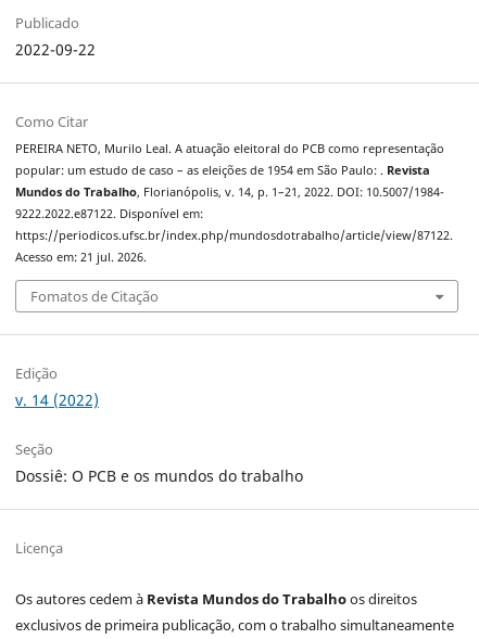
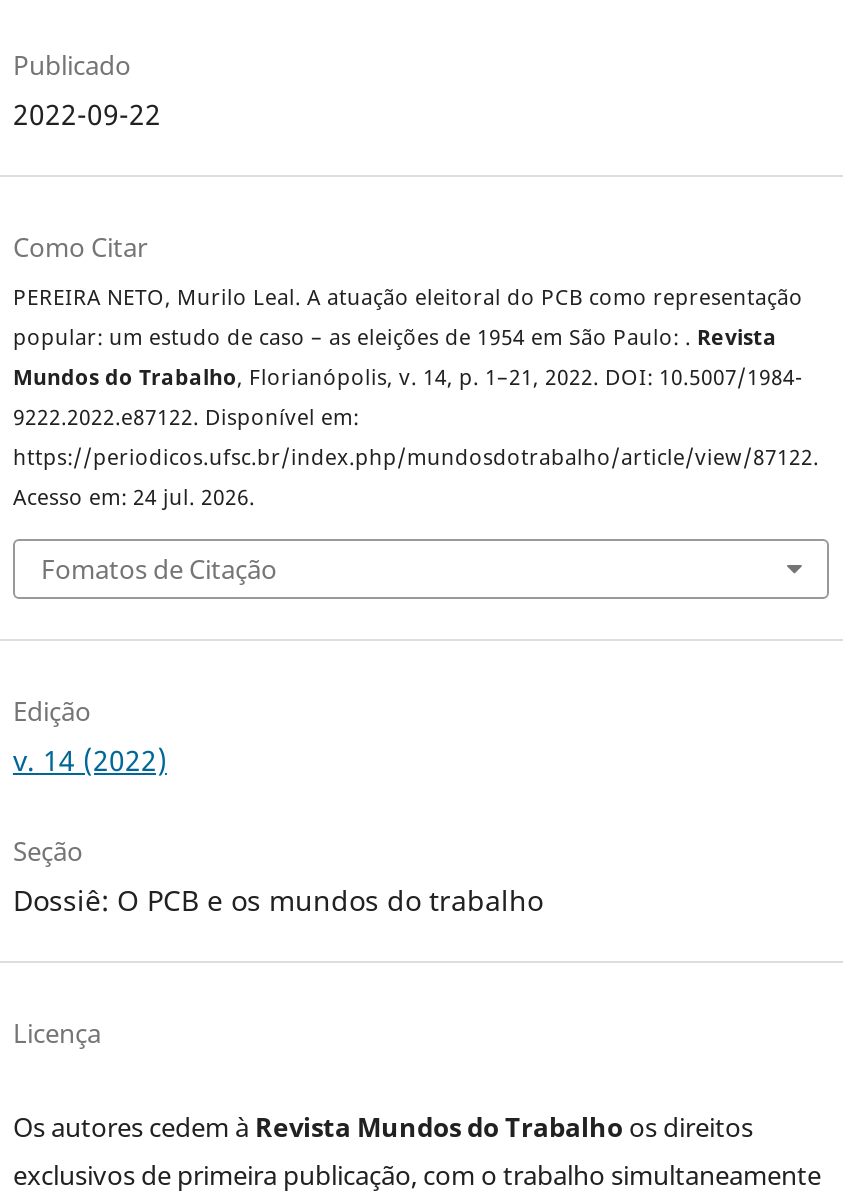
- Acesso em: 21 jul. 2026.
+ Acesso em: 24 jul. 2026.
